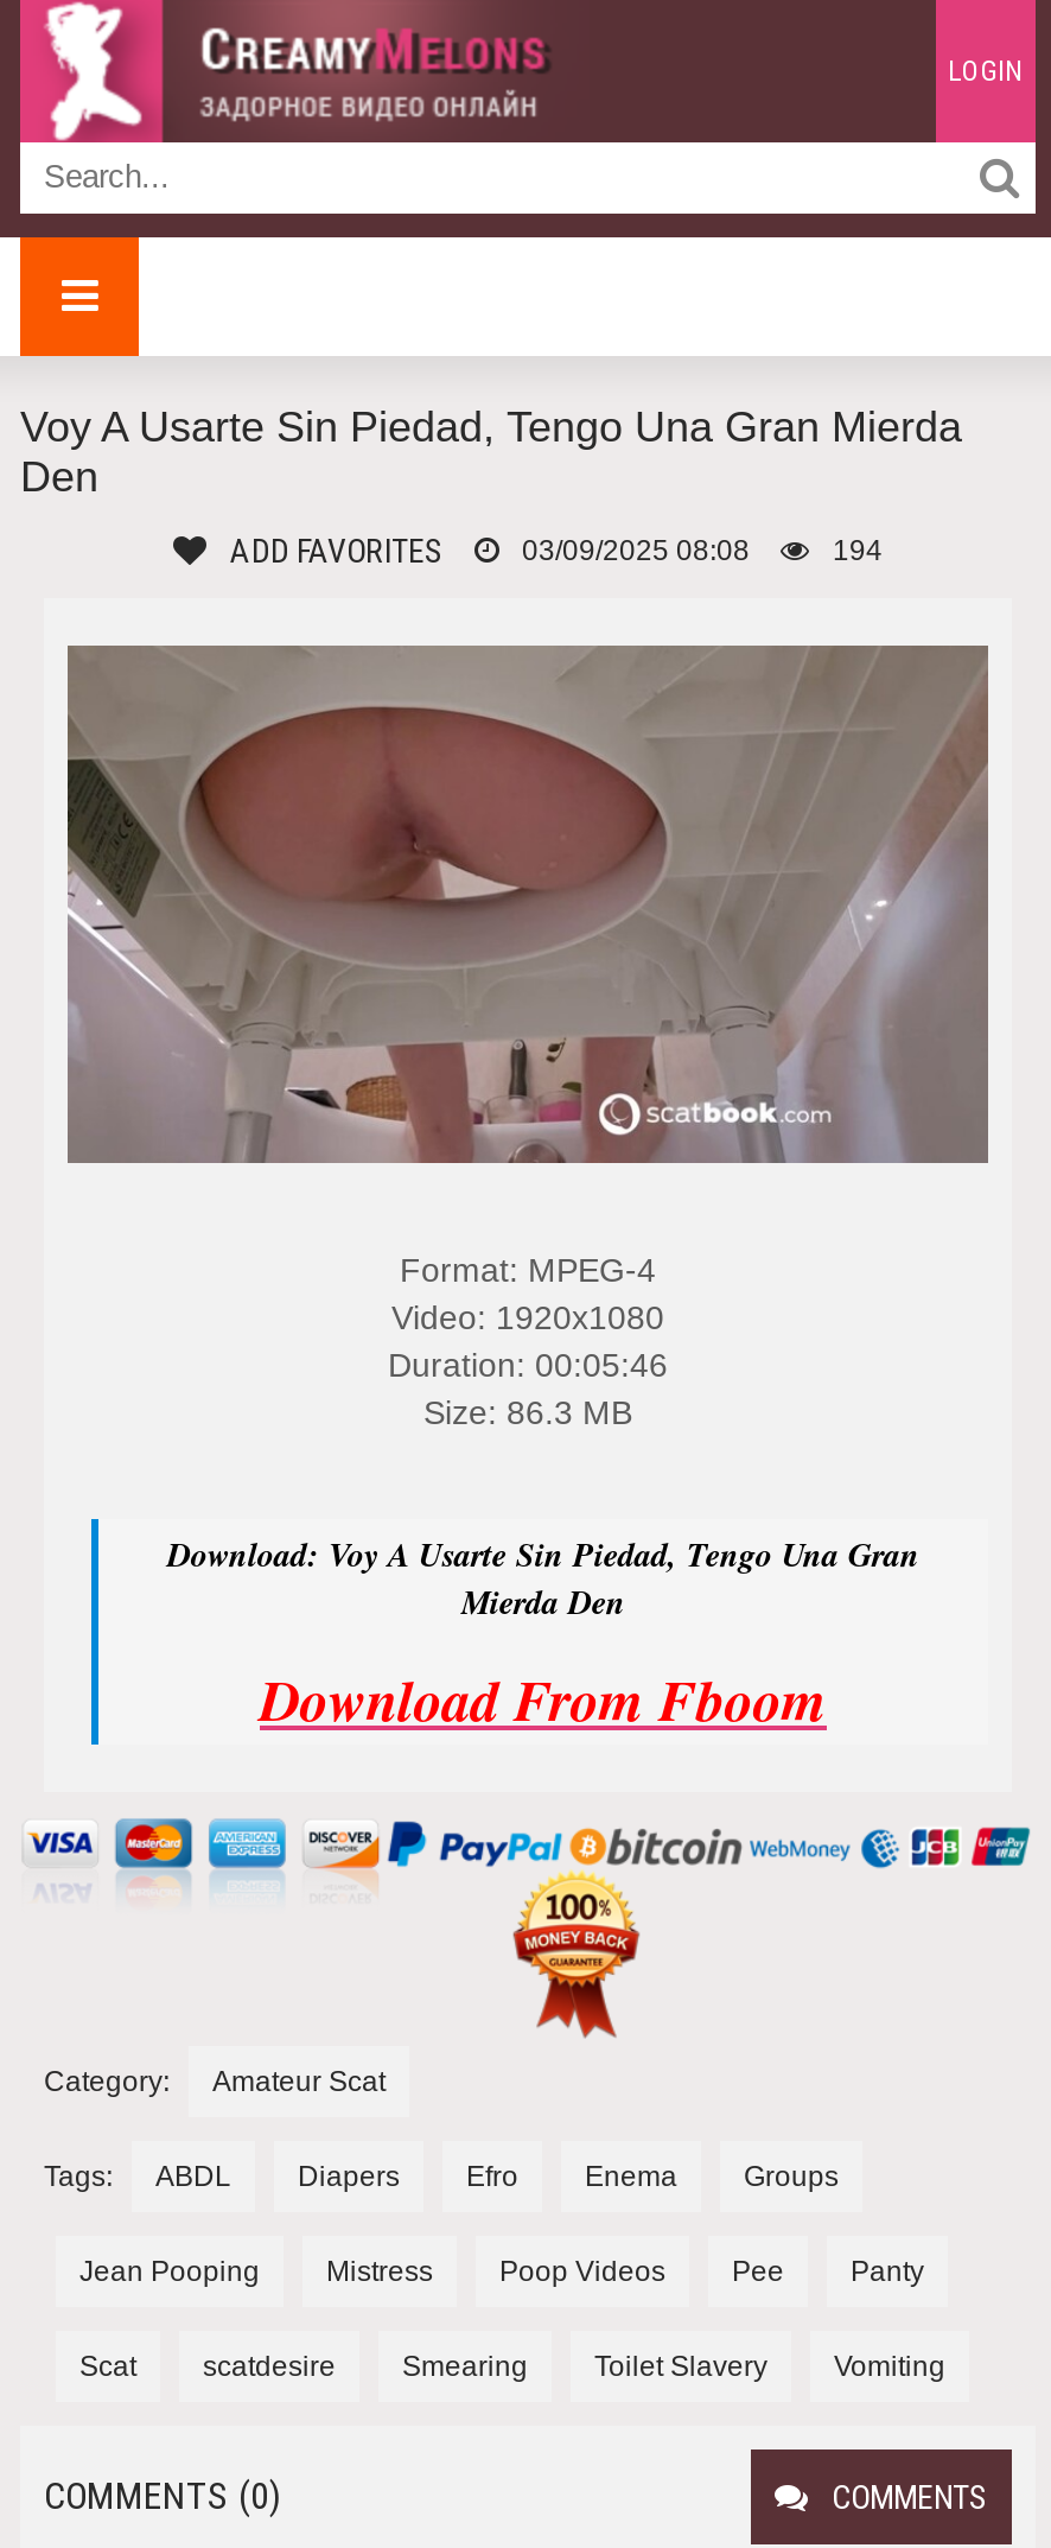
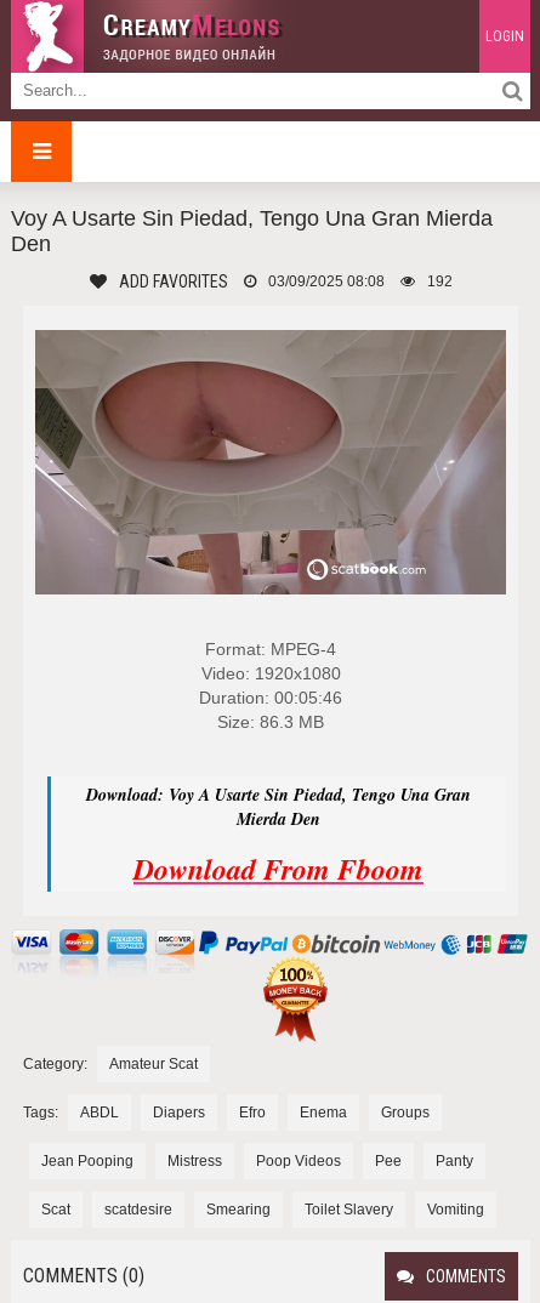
- 194
+ 192
